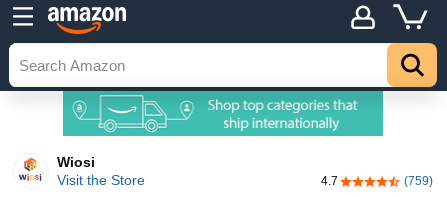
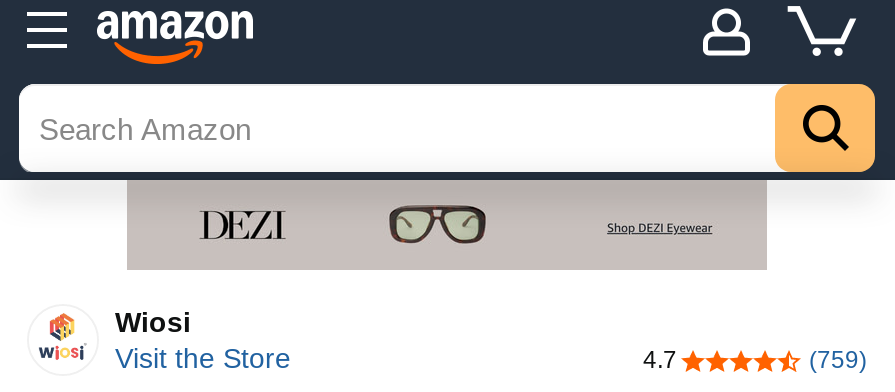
- [image]
+ [image]
